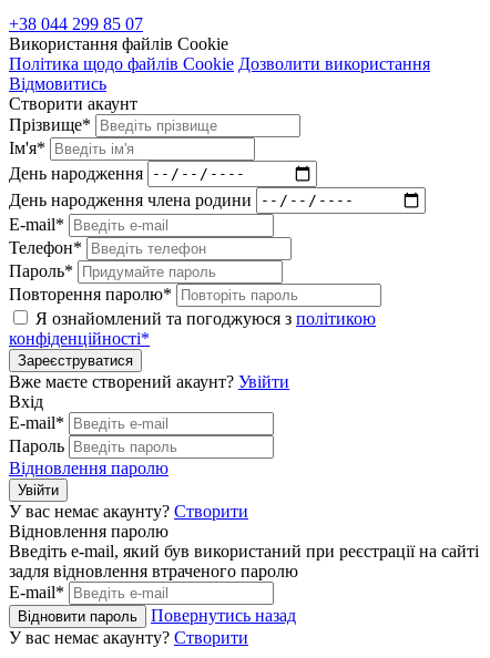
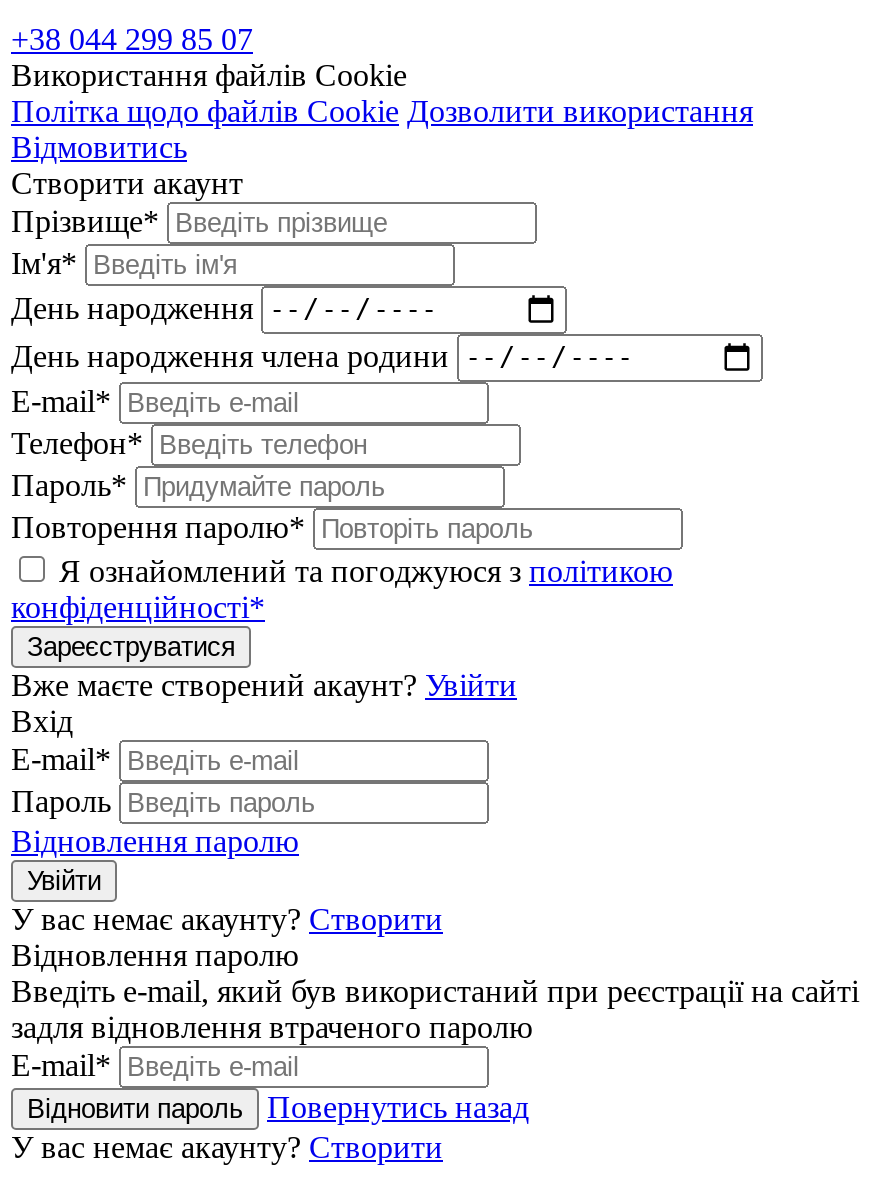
- Політика щодо файлів Cookie Дозволити використання
+ Політка щодо файлів Cookie Дозволити використання
